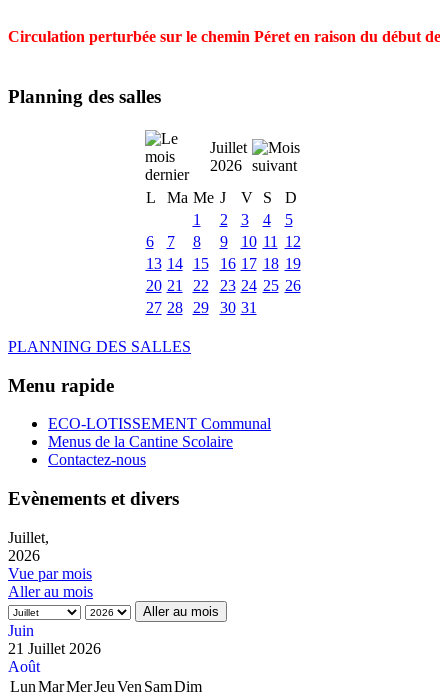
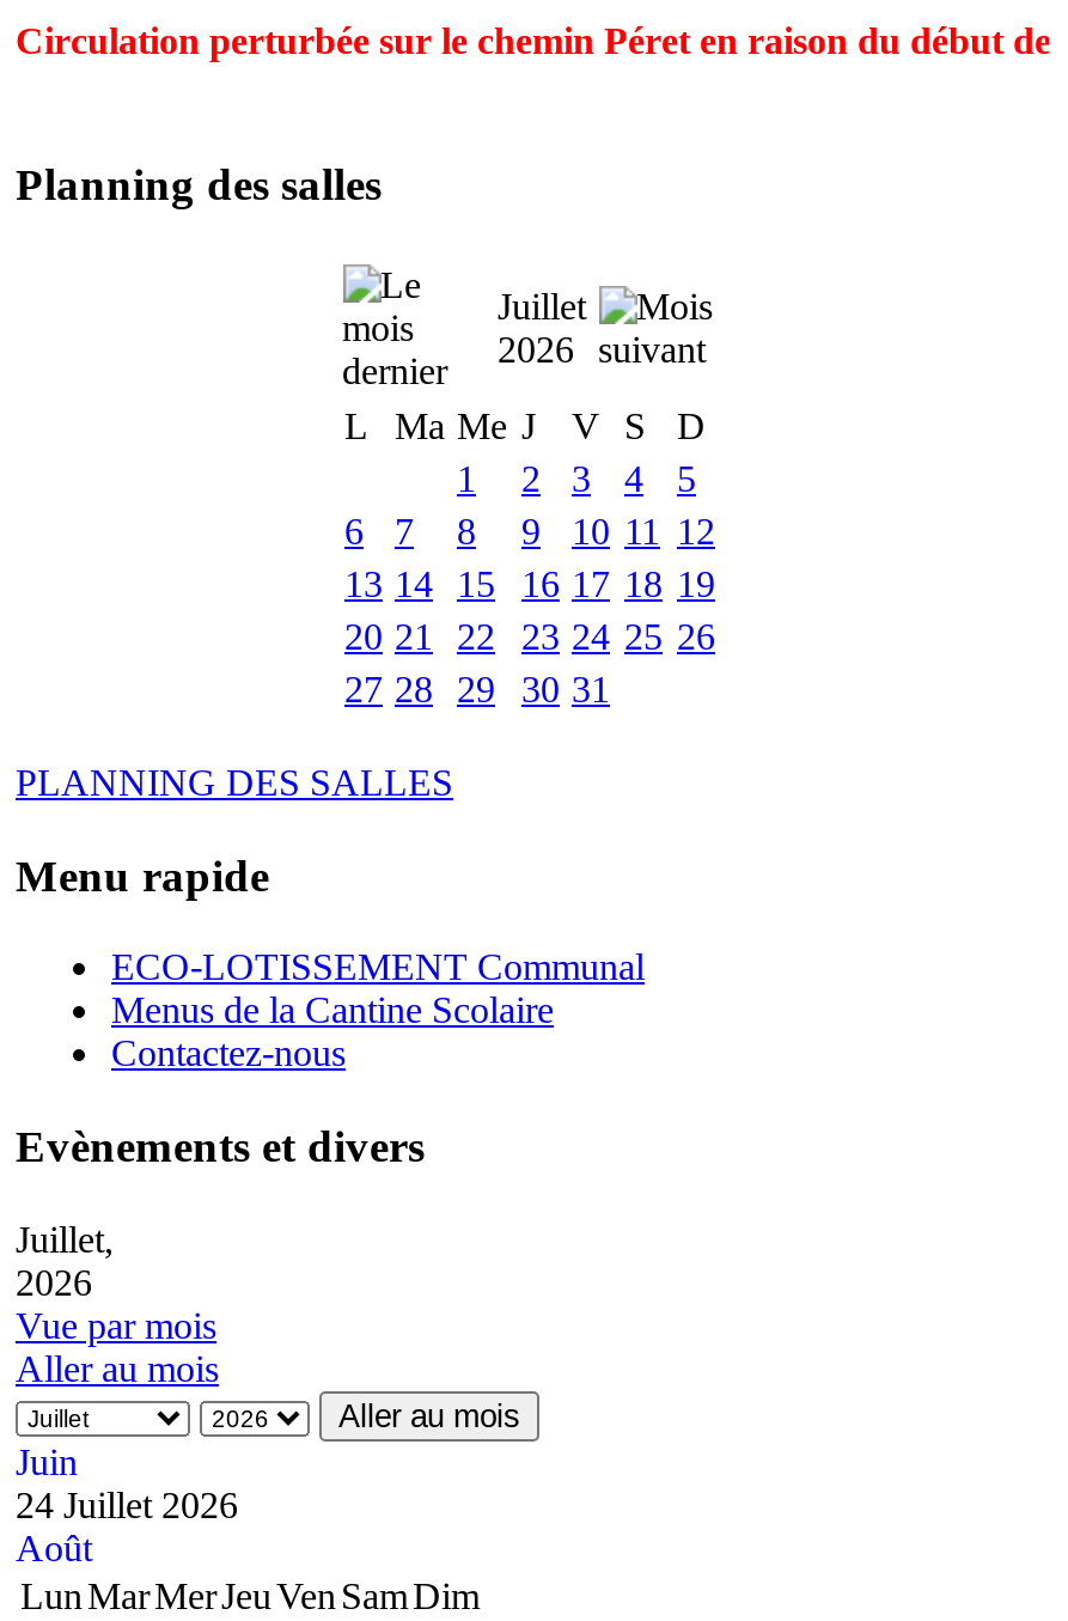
- 21 Juillet 2026
+ 24 Juillet 2026
